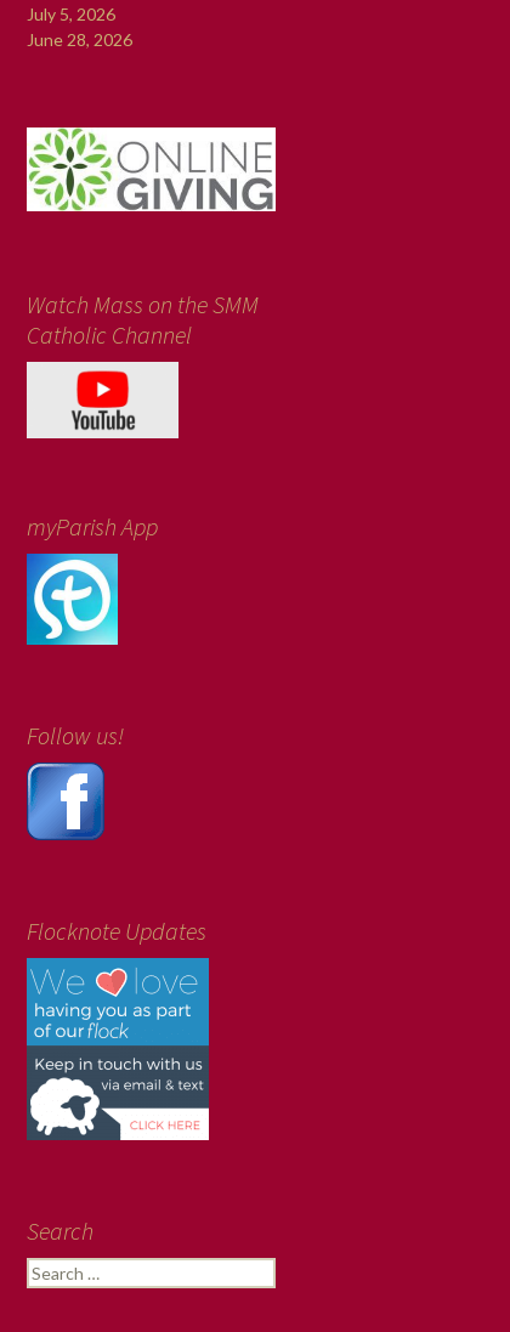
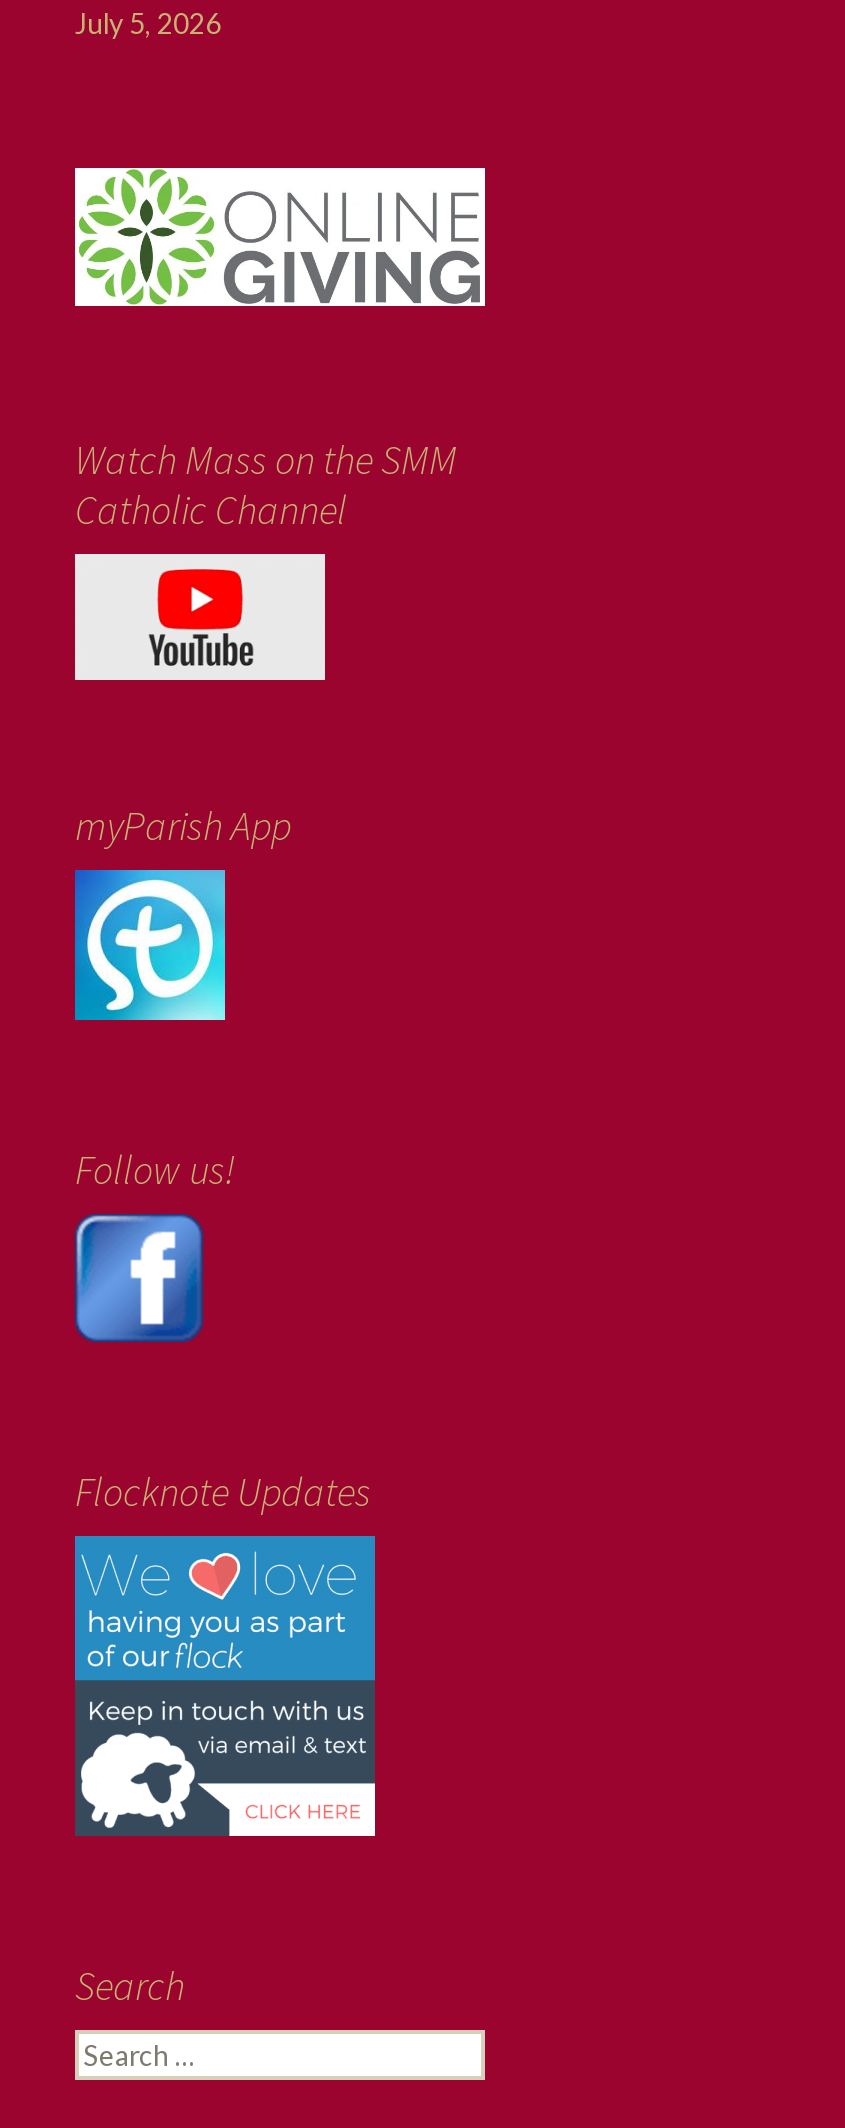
- June 28, 2026
